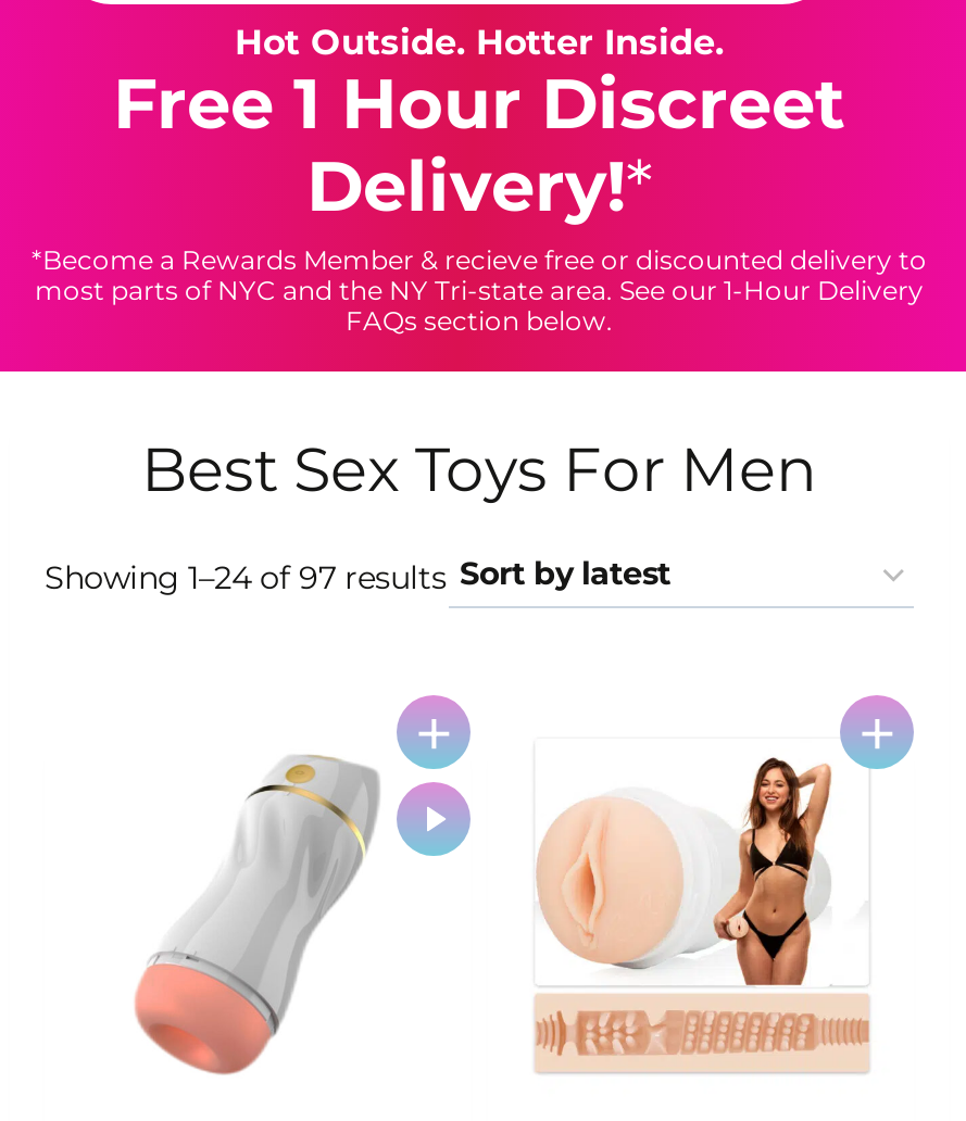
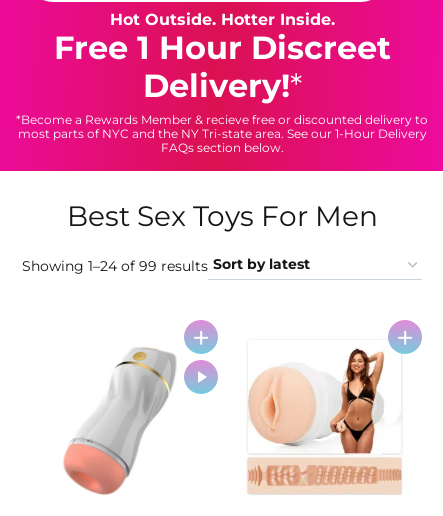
- Showing 1–24 of 97 results S
+ Showing 1–24 of 99 results S
